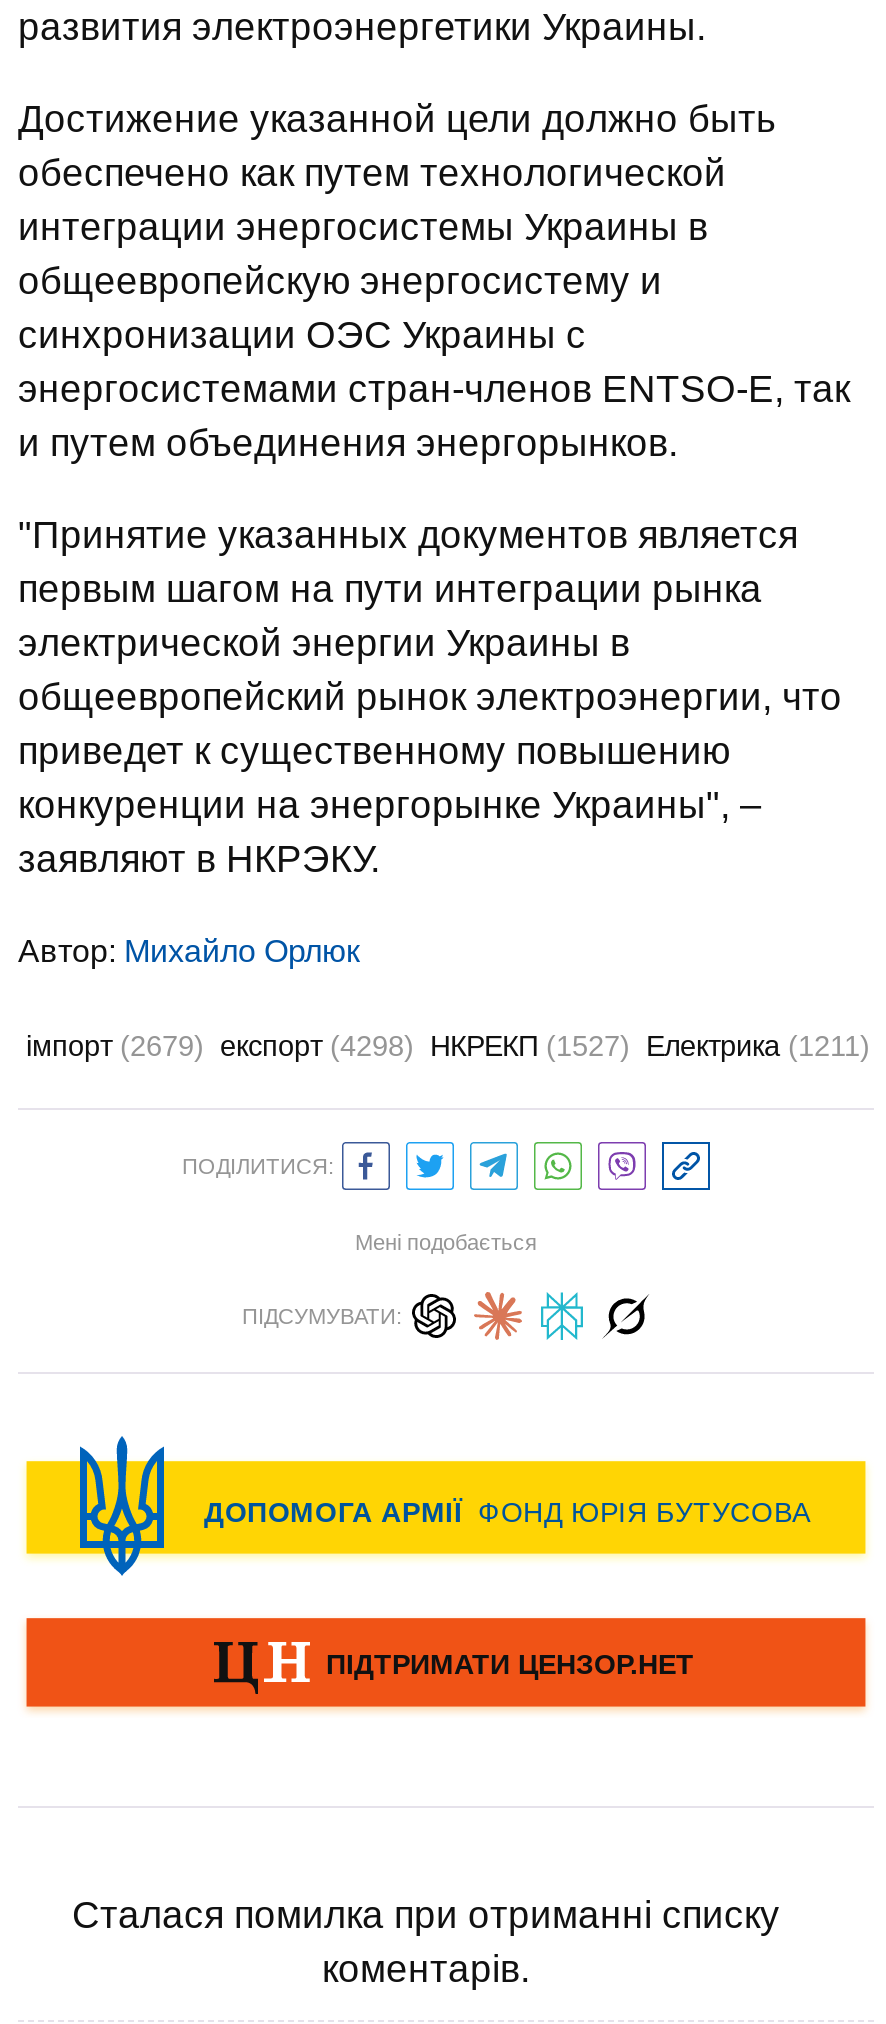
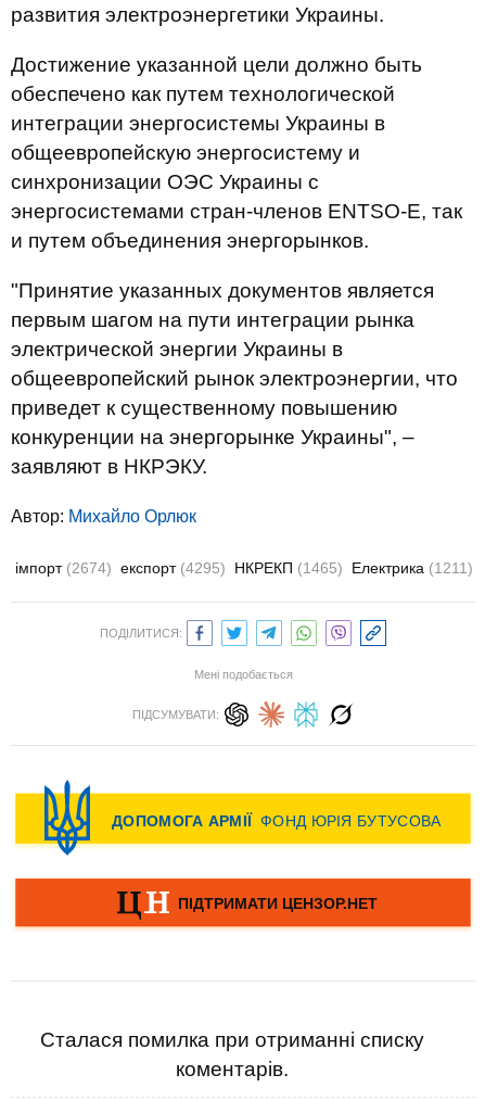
- імпорт (2679) експорт (4298) НКРЕКП (1527) Електрика (1211)
+ імпорт (2674) експорт (4295) НКРЕКП (1465) Електрика (1211)
